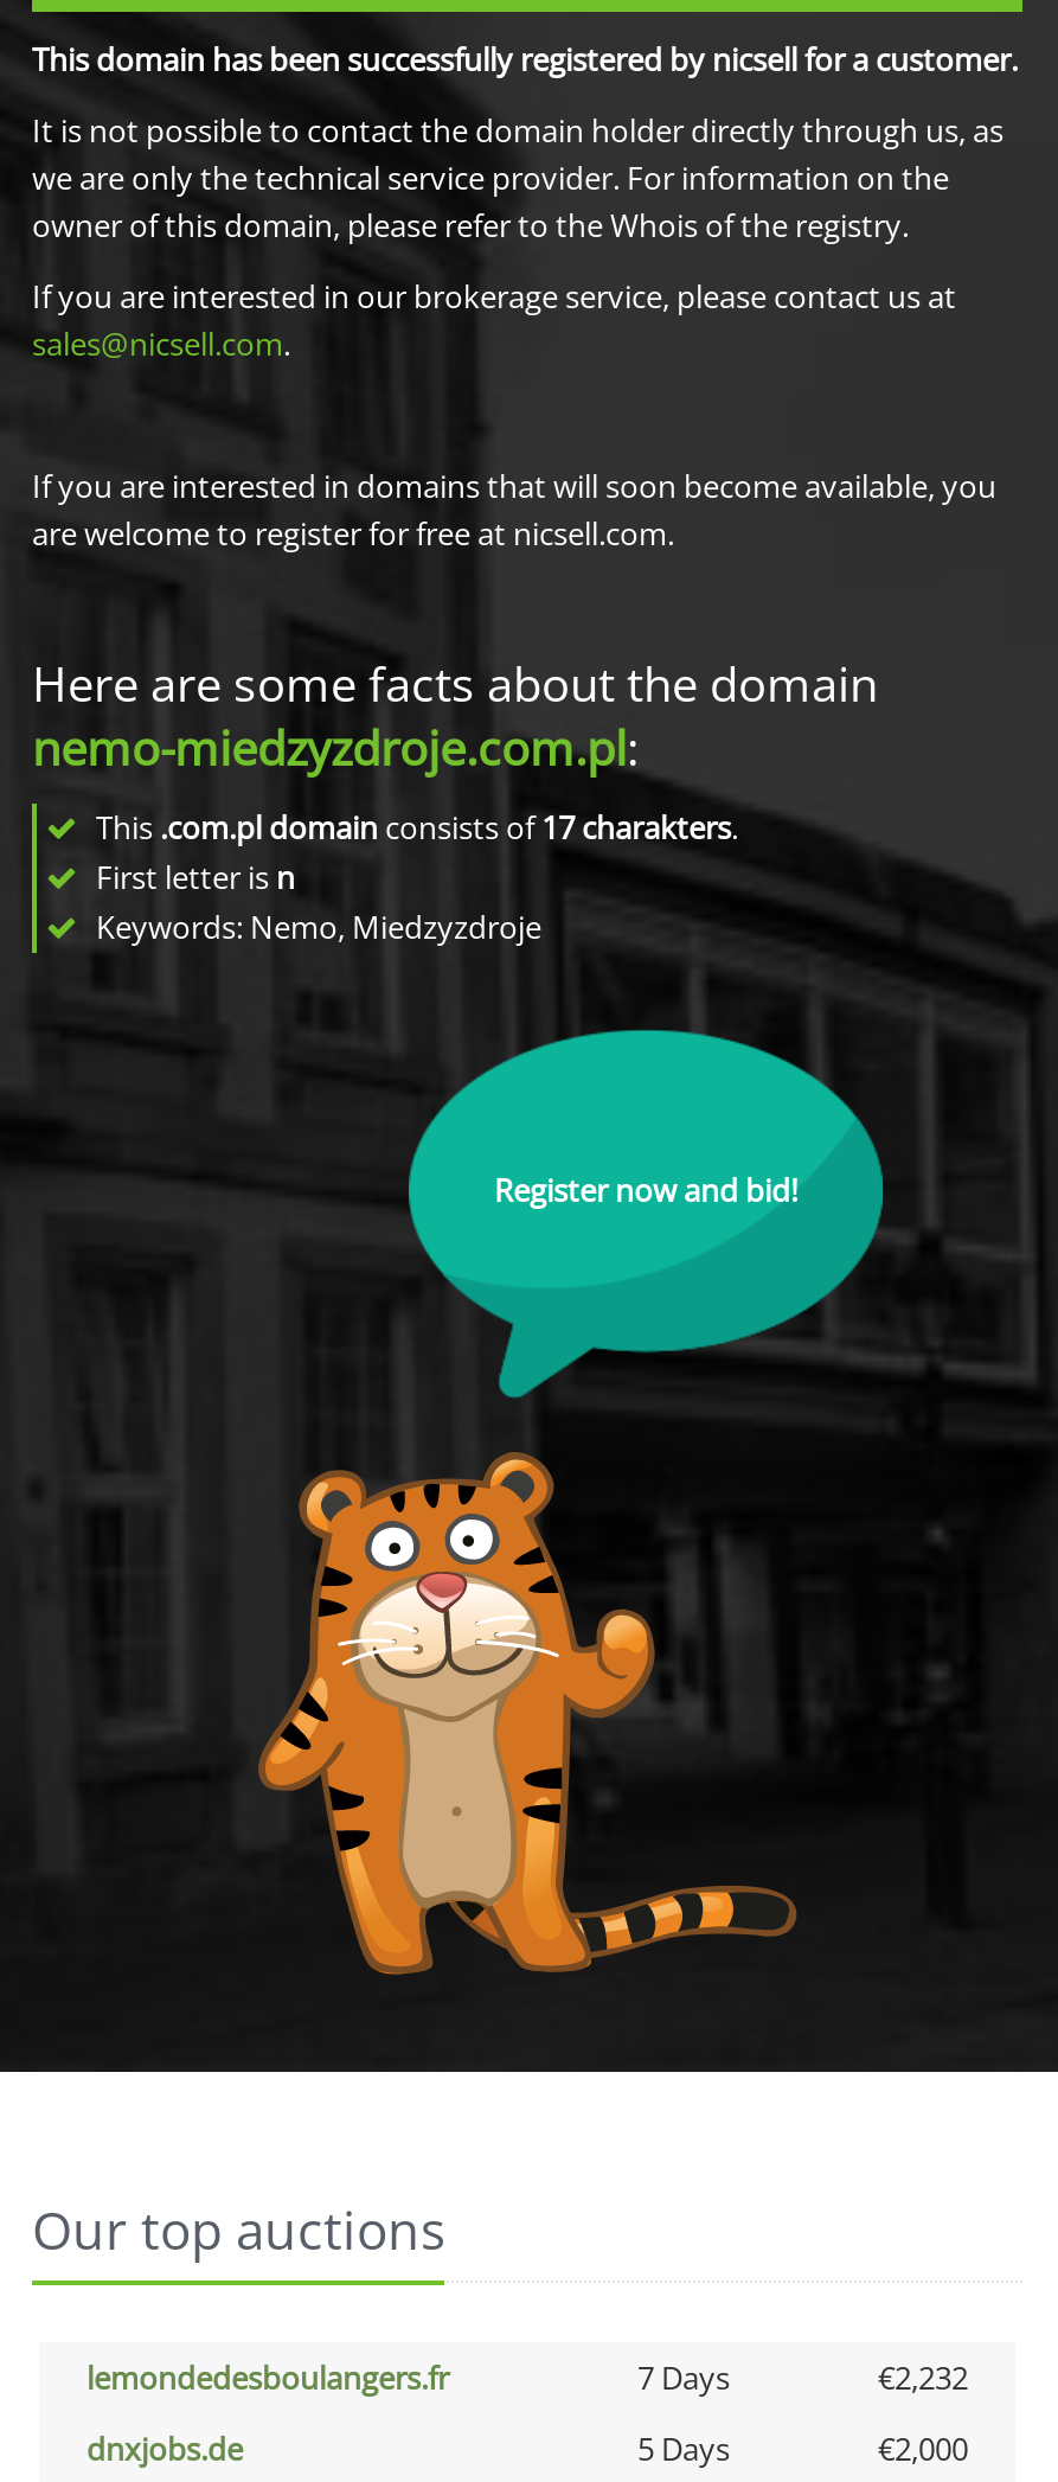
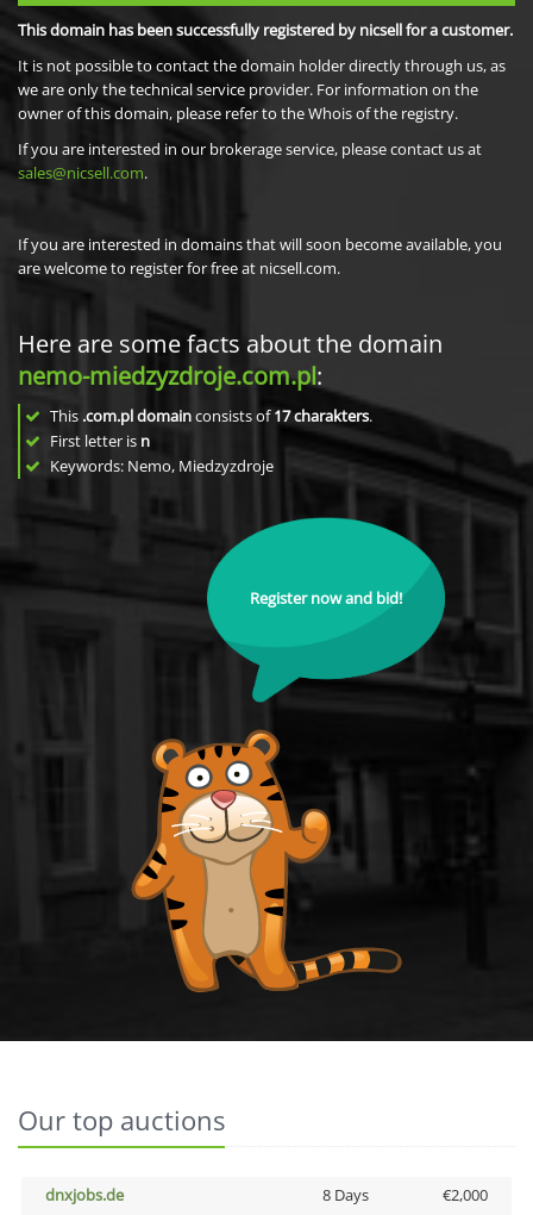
- lemondedesboulangers.fr
- 7 Days
- €2,232

- 5 Days
+ 8 Days
